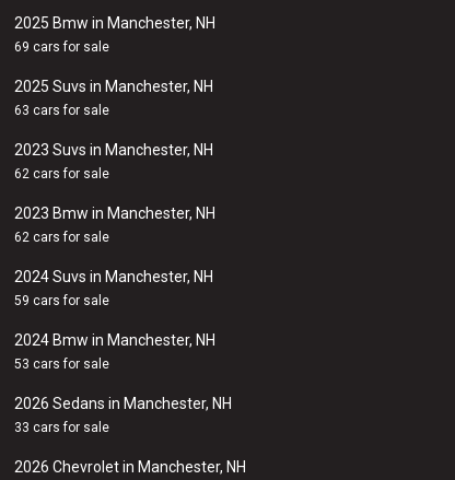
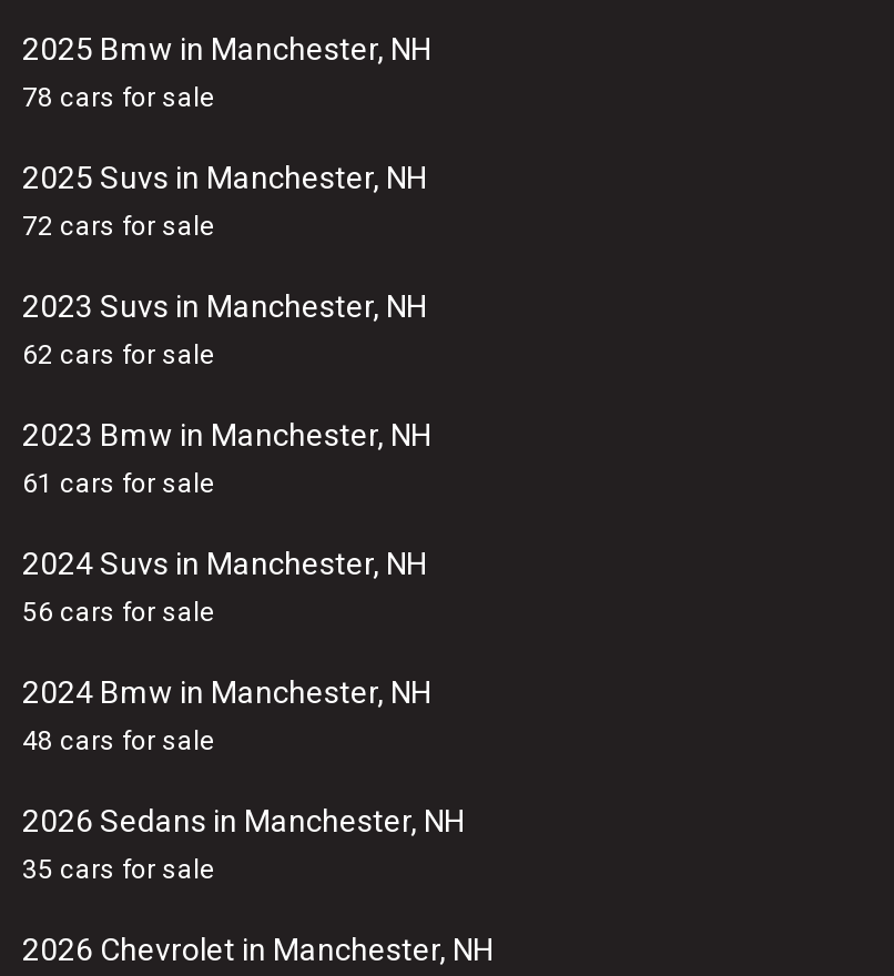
- 69 cars for sale
+ 78 cars for sale

- 63 cars for sale
+ 72 cars for sale

- 62 cars for sale
+ 61 cars for sale

- 59 cars for sale
+ 56 cars for sale

- 53 cars for sale
+ 48 cars for sale

- 33 cars for sale
+ 35 cars for sale
